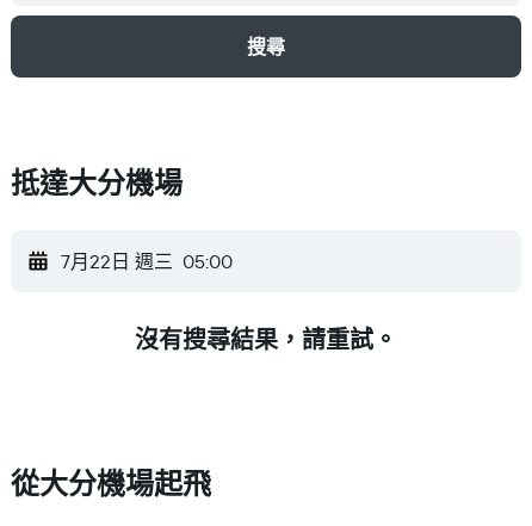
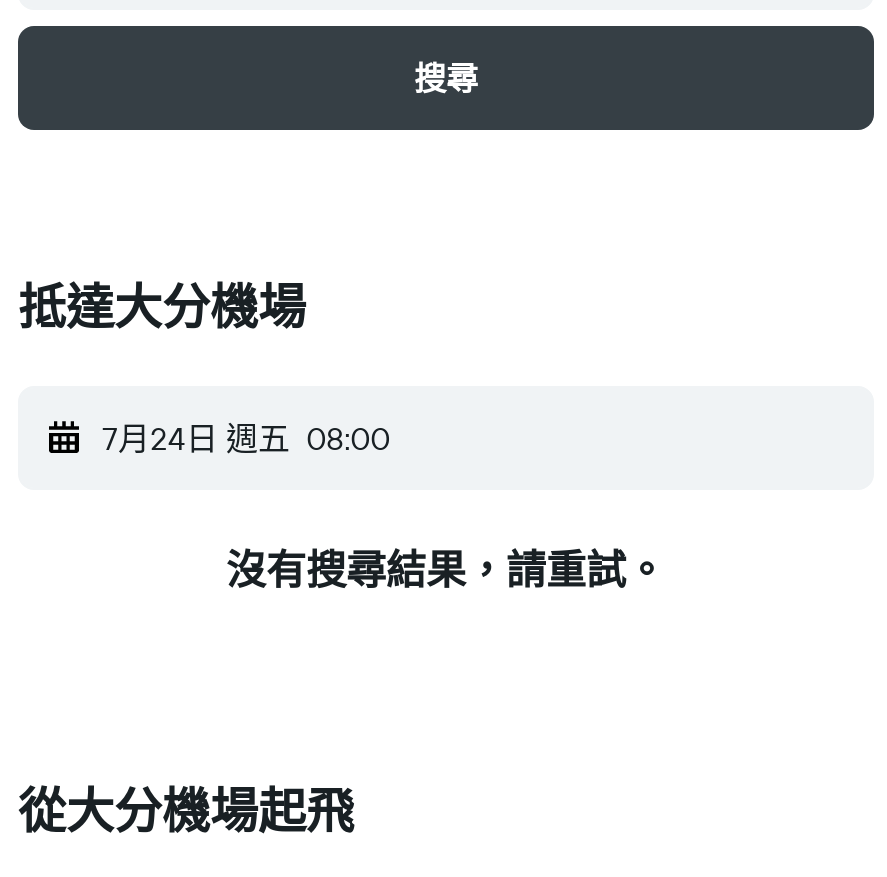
- 7月22日 週三 05:00
+ 7月24日 週五 08:00
